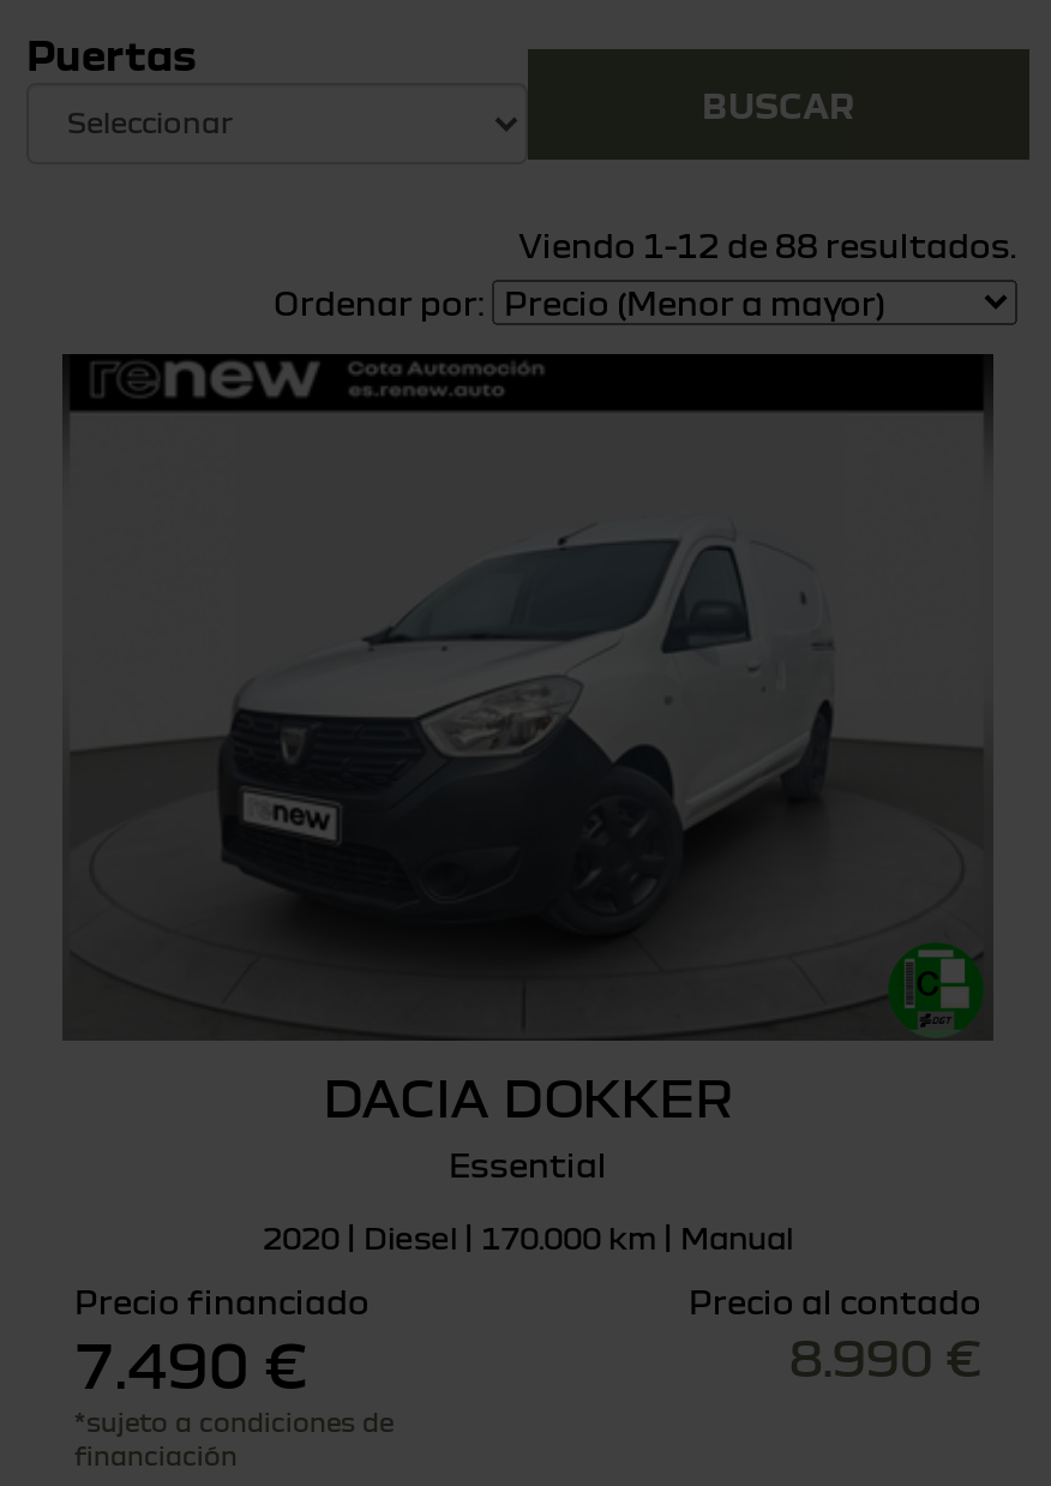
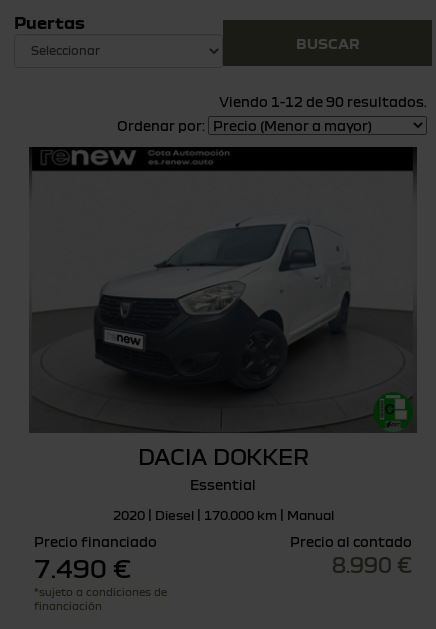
- Viendo 1-12 de 88 resultados.
+ Viendo 1-12 de 90 resultados.
